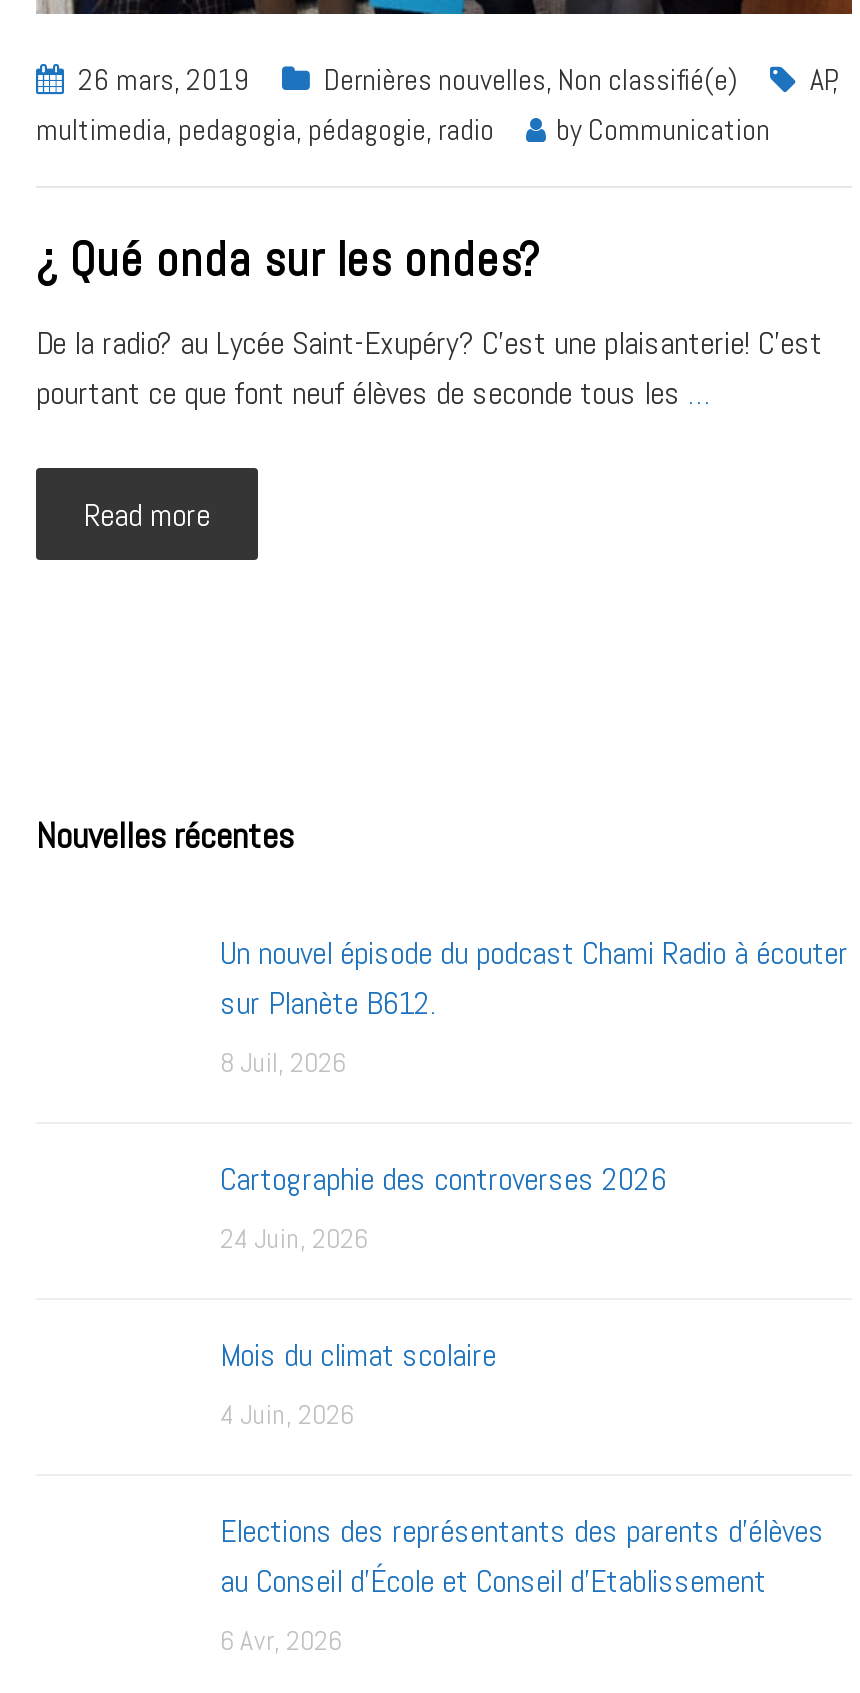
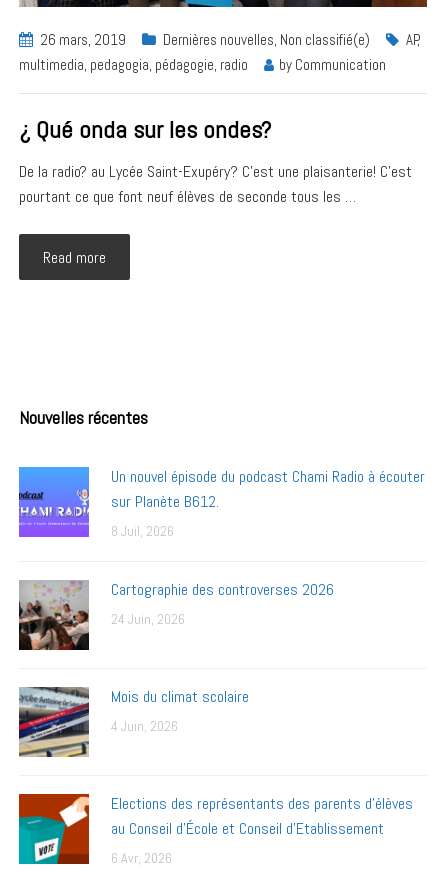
+ [image]

+ [image]

+ [image]

+ [image]
